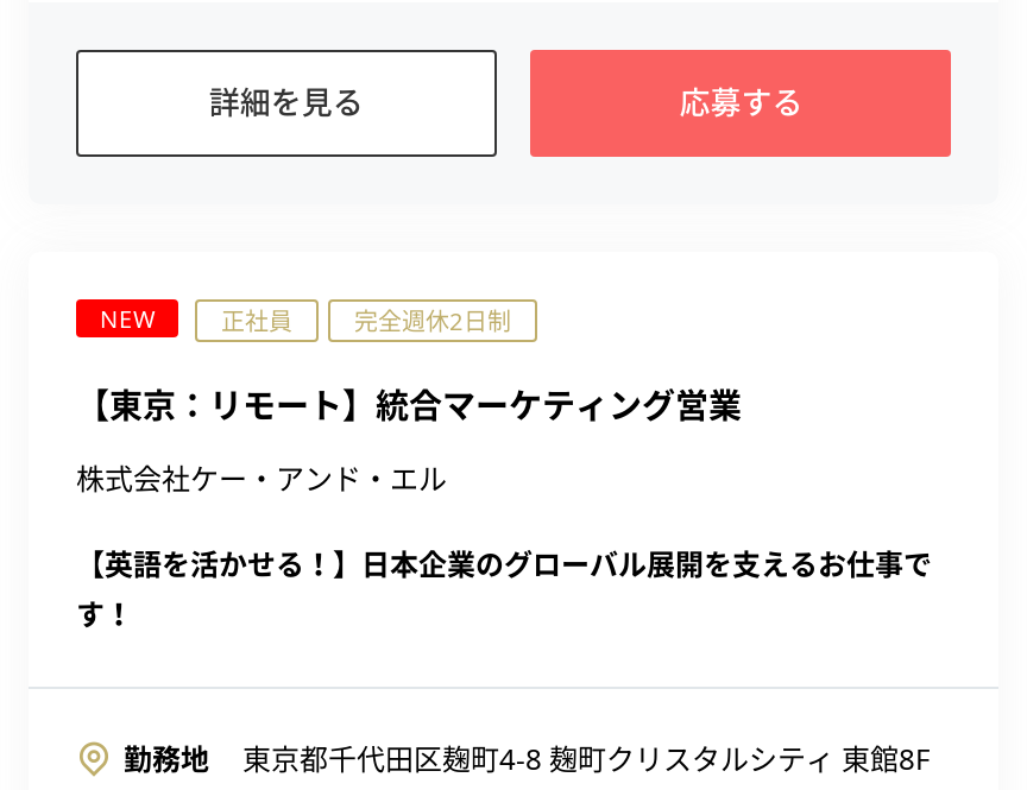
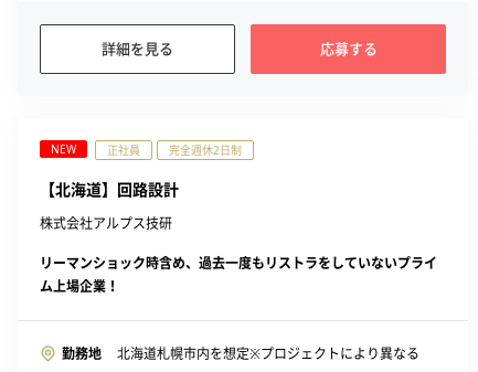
- 【東京：リモート】統合マーケティング営業
+ 【北海道】回路設計

- 株式会社ケー・アンド・エル
+ 株式会社アルプス技研

- 【英語を活かせる！】日本企業のグローバル展開を支えるお仕事で
- す！
+ リーマンショック時含め、過去一度もリストラをしていないプライ
+ ム上場企業！

- 東京都千代田区麹町4-8 麹町クリスタルシティ 東館8F
+ 北海道札幌市内を想定※プロジェクトにより異なる
